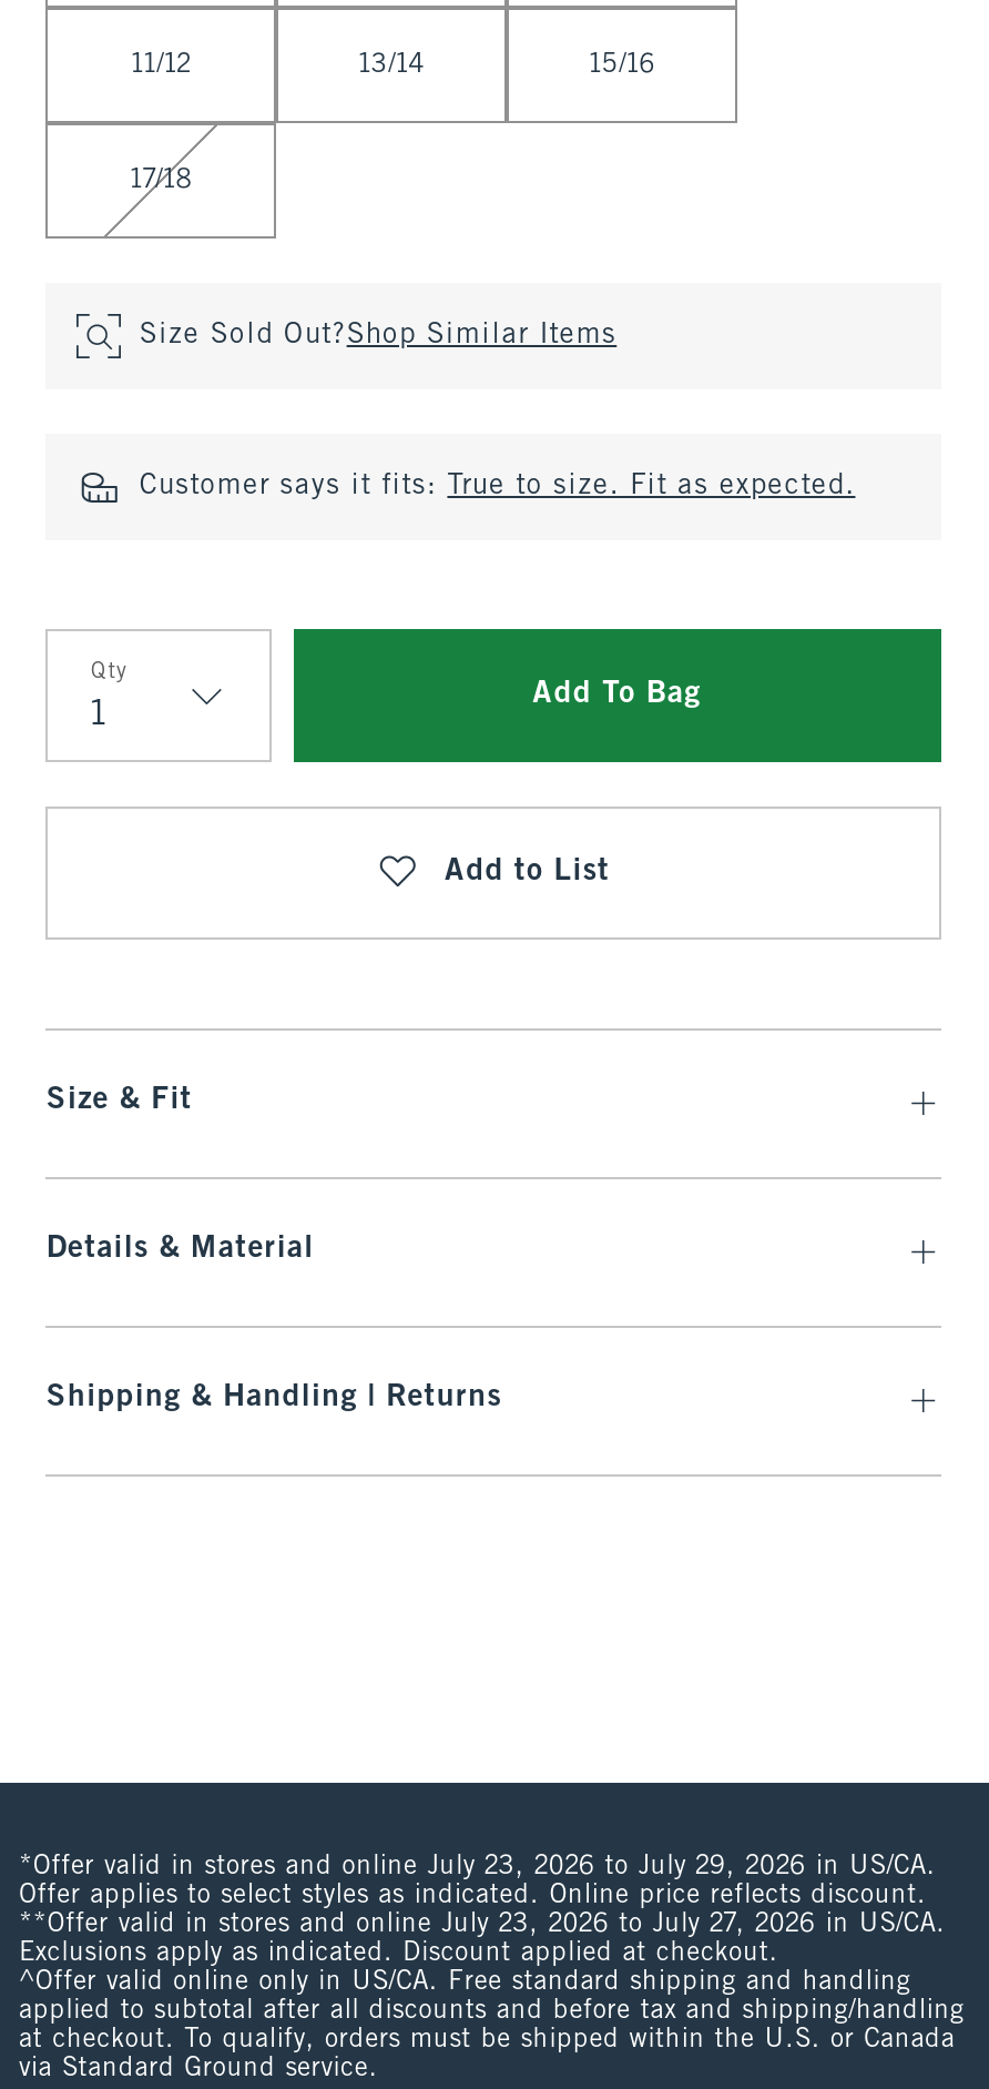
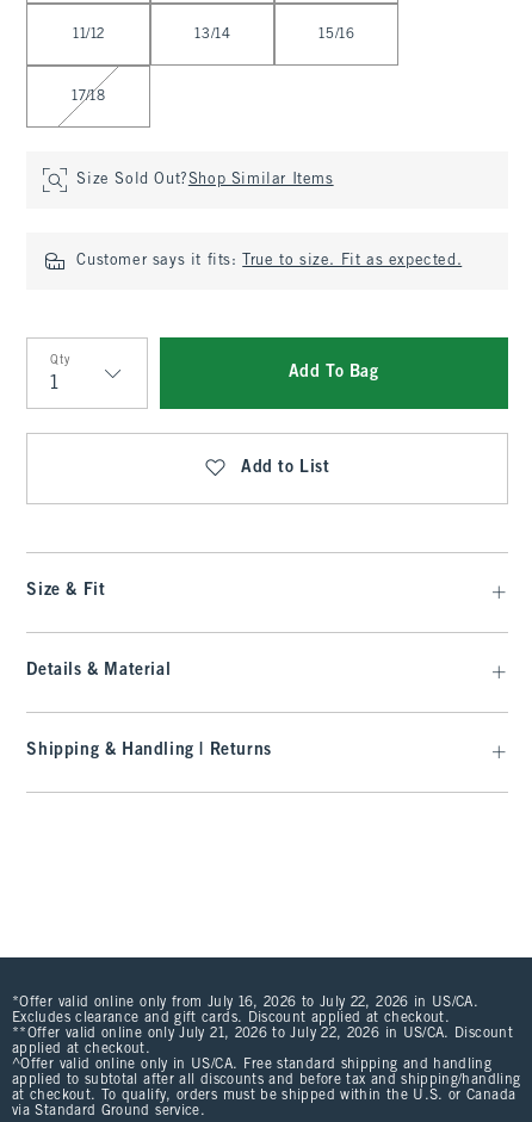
- *Offer valid in stores and online July 23, 2026 to July 29, 2026 in US/CA.
- Offer applies to select styles as indicated. Online price reflects discount.
- **Offer valid in stores and online July 23, 2026 to July 27, 2026 in US/CA.
- Exclusions apply as indicated. Discount applied at checkout.
+ *Offer valid online only from July 16, 2026 to July 22, 2026 in US/CA.
+ Excludes clearance and gift cards. Discount applied at checkout.
+ **Offer valid online only July 21, 2026 to July 22, 2026 in US/CA. Discount
+ applied at checkout.
